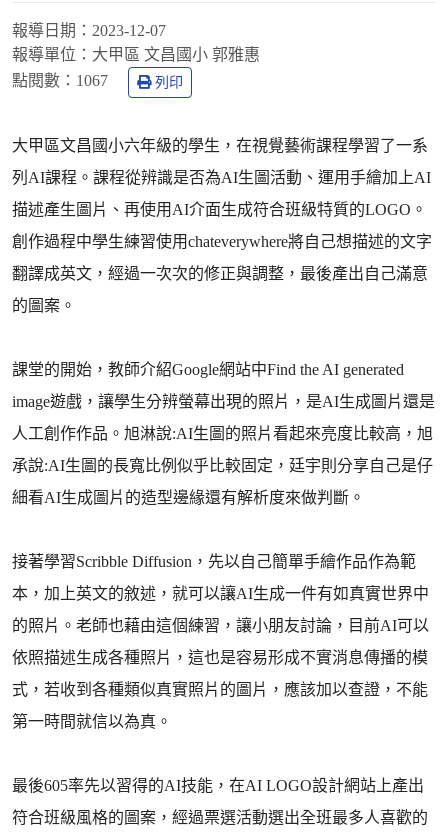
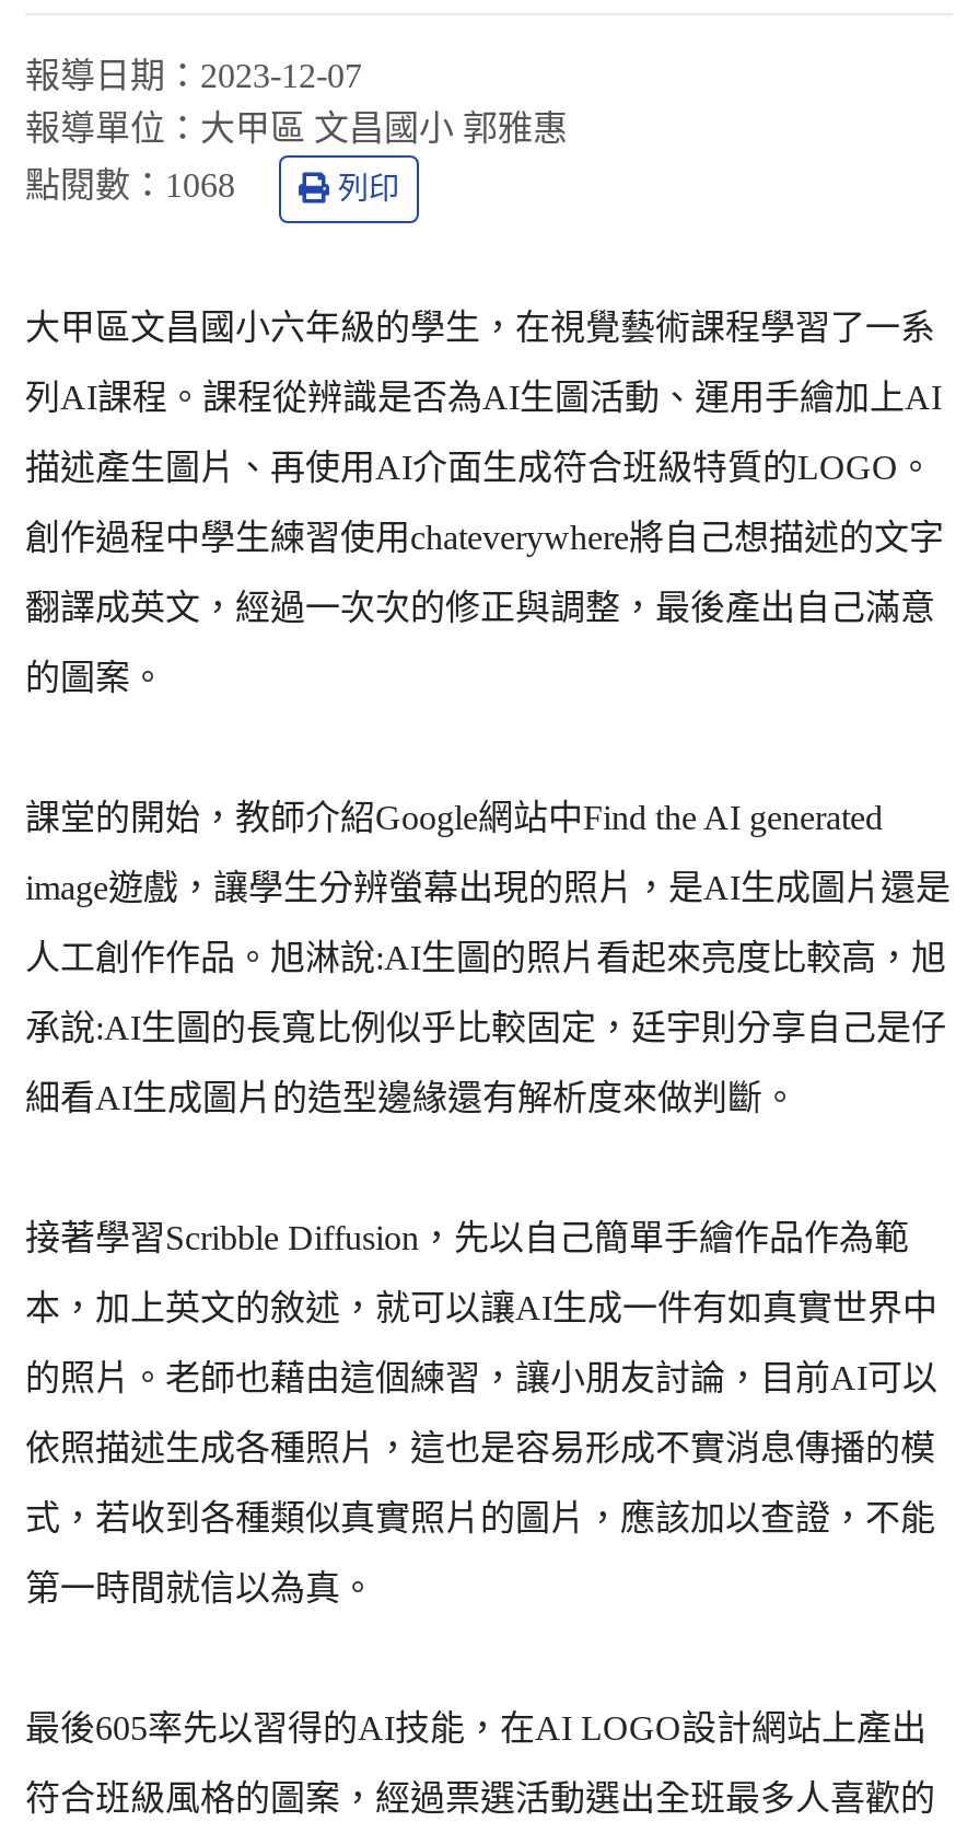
- 點閱數：1067
+ 點閱數：1068
